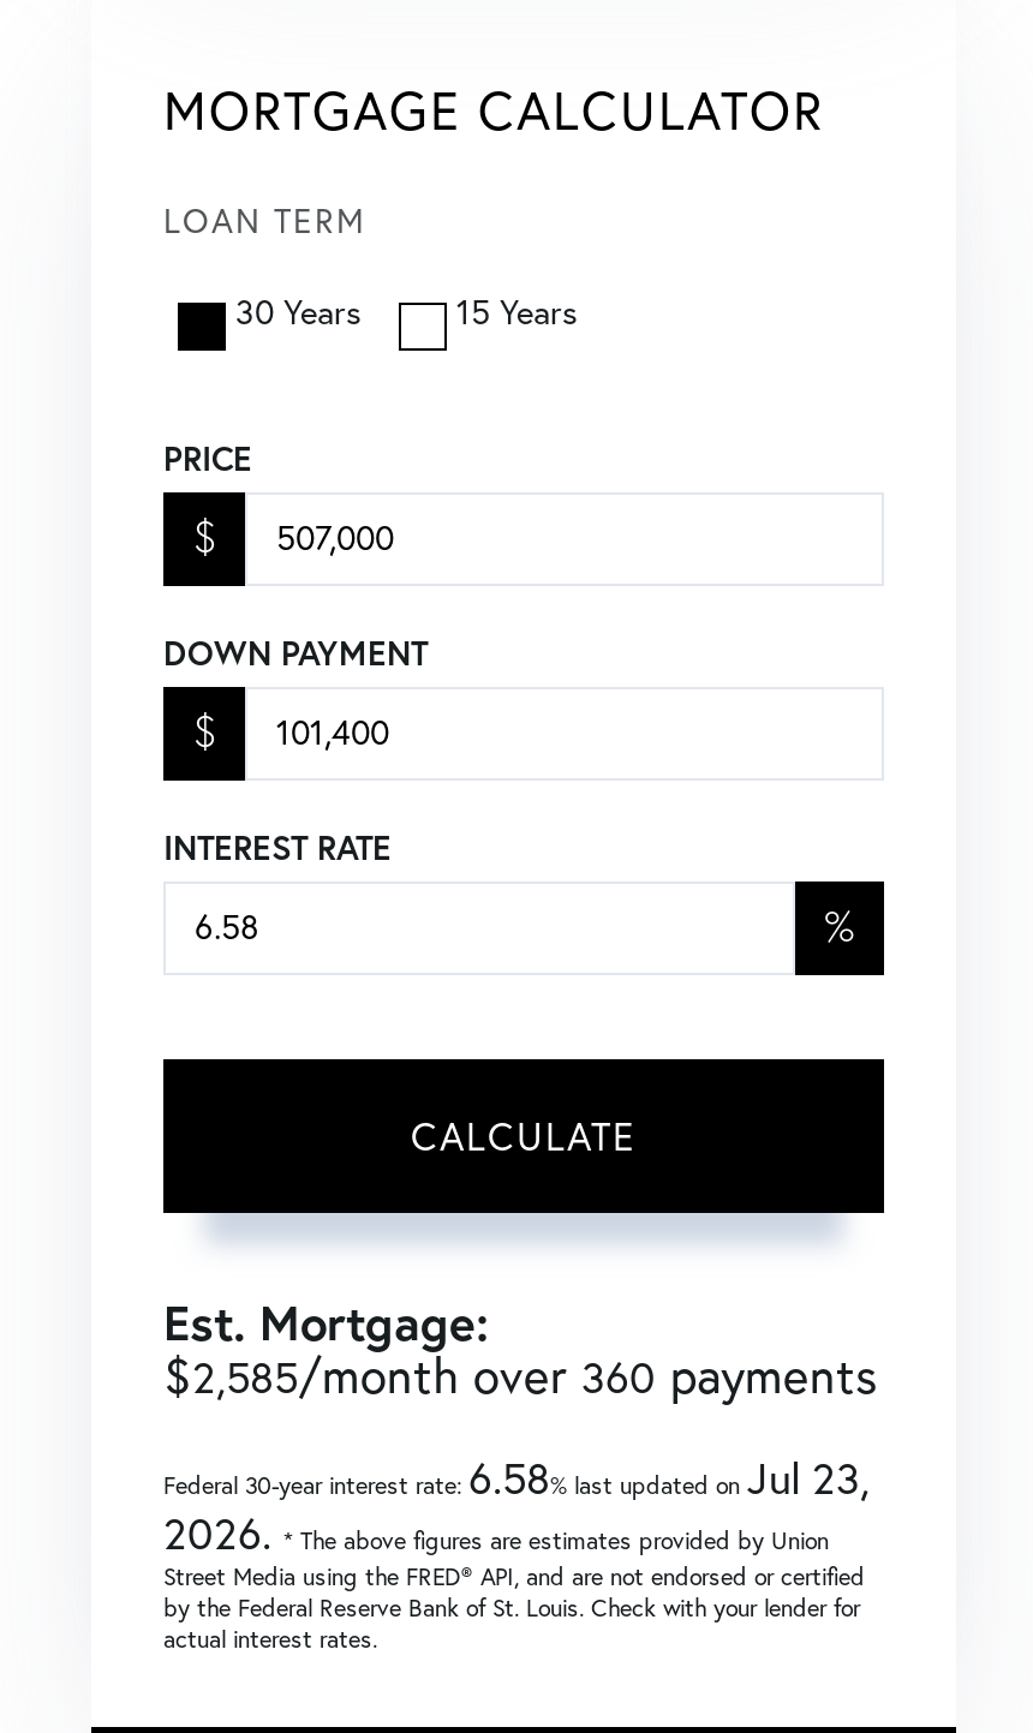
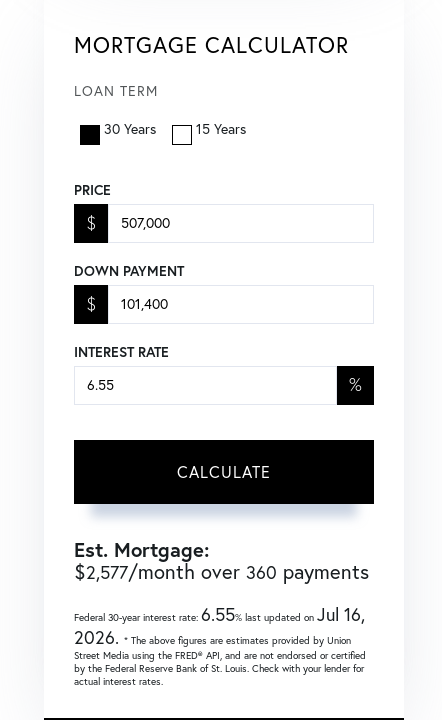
- $2,585/month over 360 payments
+ $2,577/month over 360 payments

- Federal 30-year interest rate: 6.58% last updated onJul 23,
+ Federal 30-year interest rate: 6.55% last updated onJul 16,
